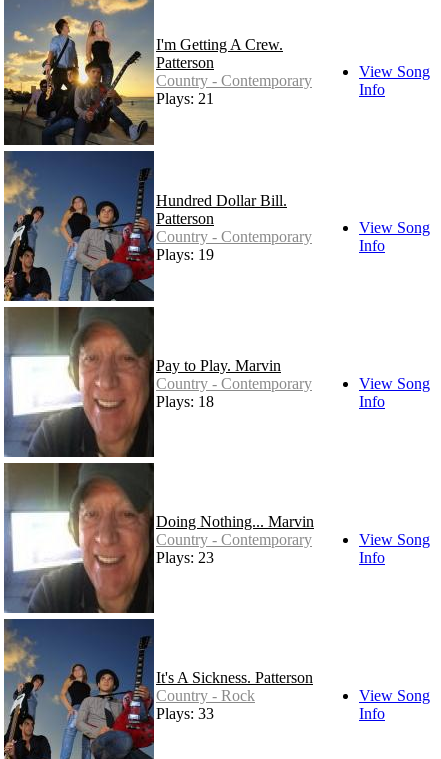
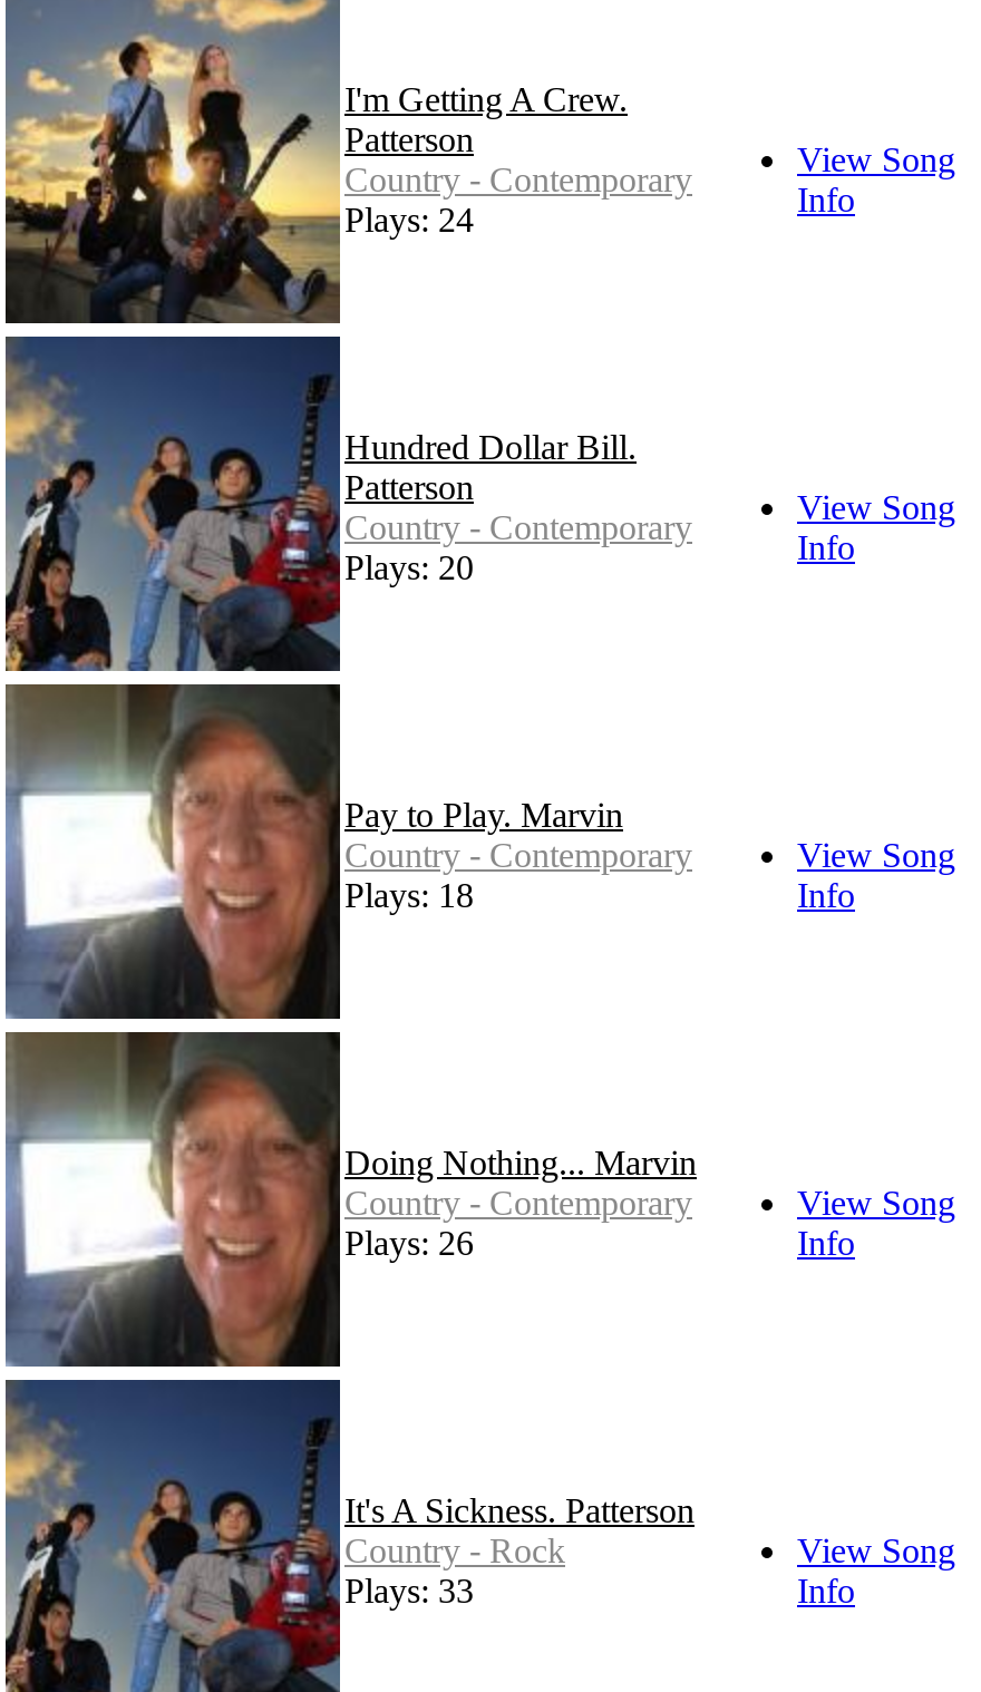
- Plays: 21
+ Plays: 24

- Plays: 19
+ Plays: 20

- Plays: 23
+ Plays: 26
